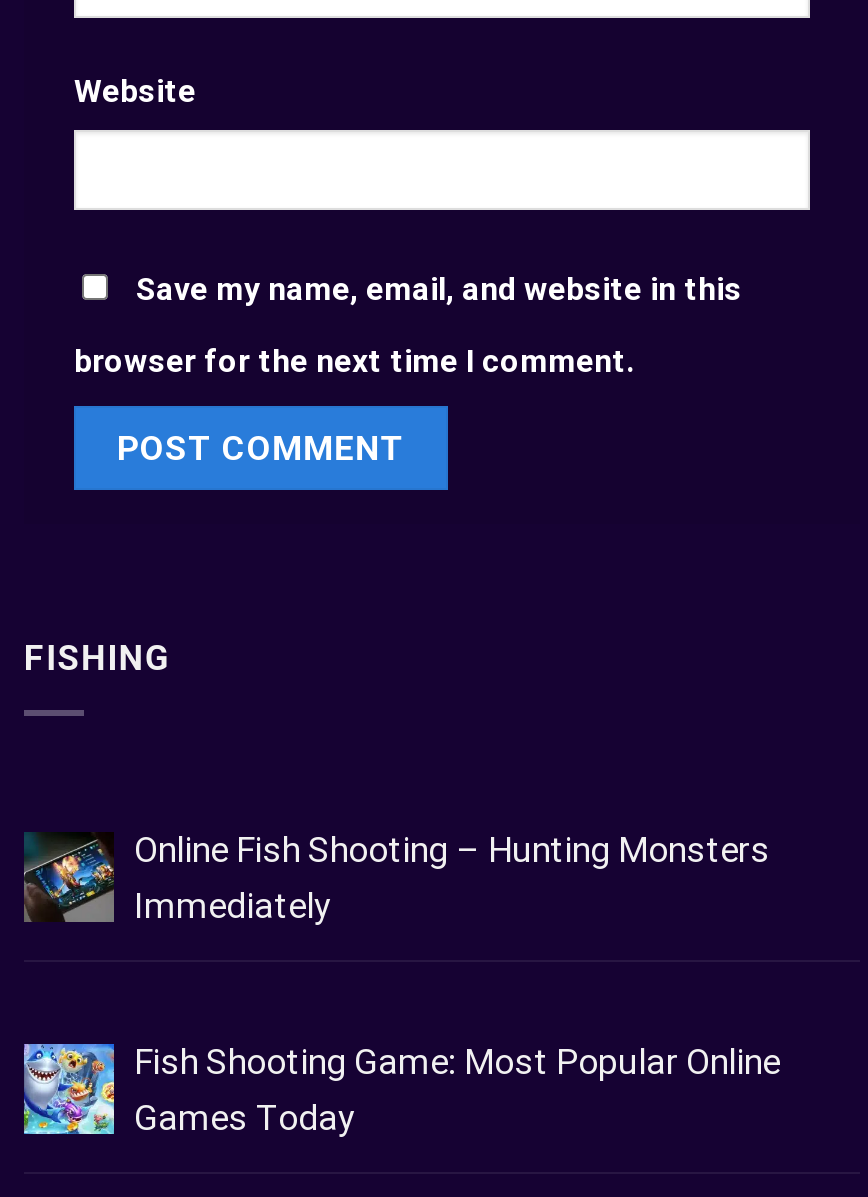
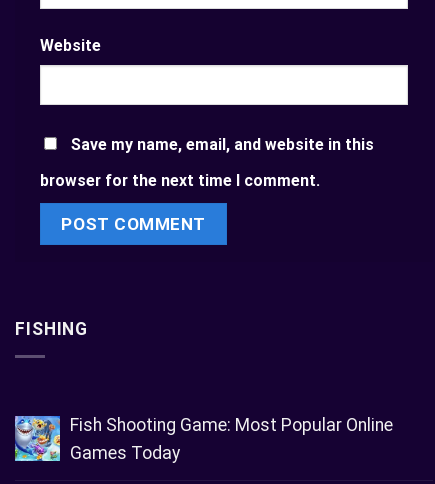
- [image]
- Online Fish Shooting – Hunting Monsters
- Immediately
